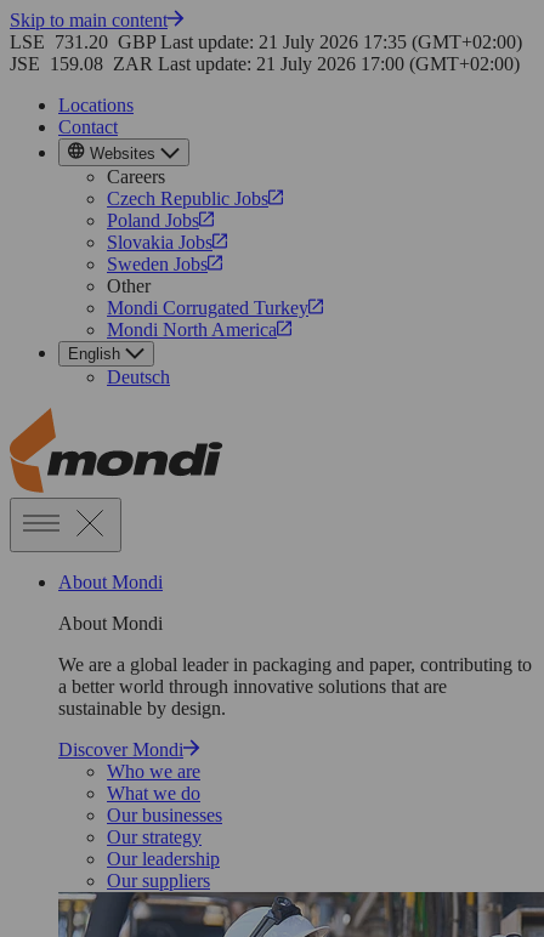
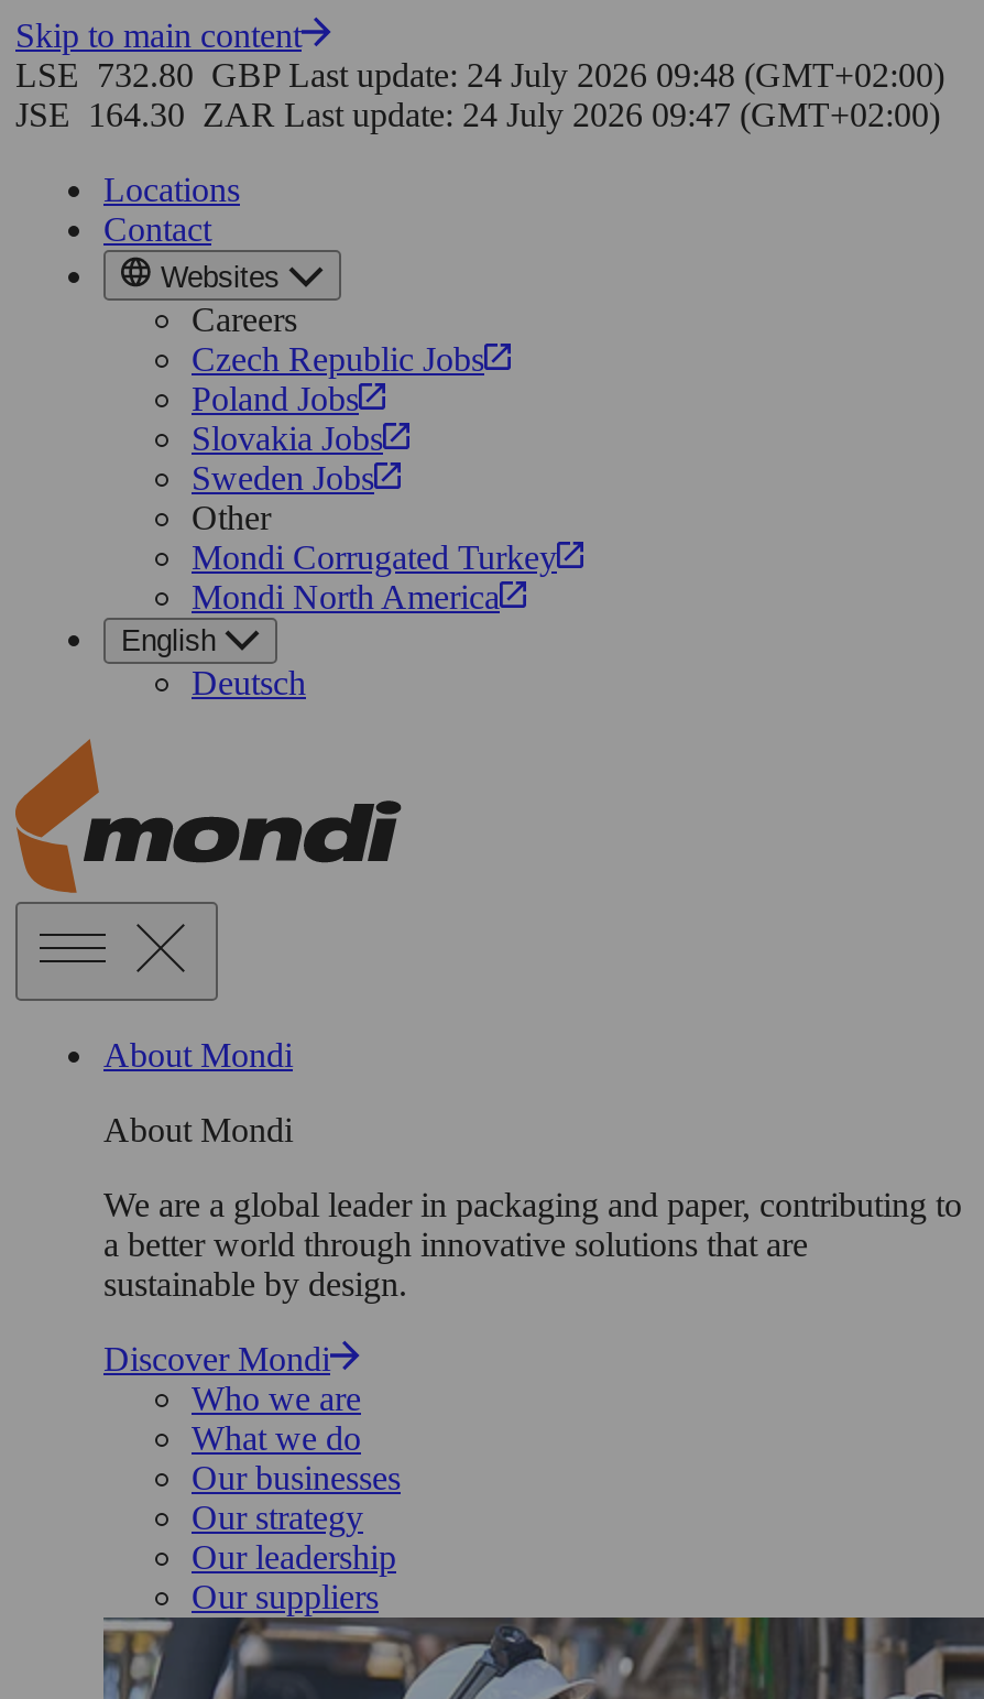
- LSE 731.20 GBP Last update: 21 July 2026 17:35 (GMT+02:00)
+ LSE 732.80 GBP Last update: 24 July 2026 09:48 (GMT+02:00)

- JSE 159.08 ZAR Last update: 21 July 2026 17:00 (GMT+02:00)
+ JSE 164.30 ZAR Last update: 24 July 2026 09:47 (GMT+02:00)
